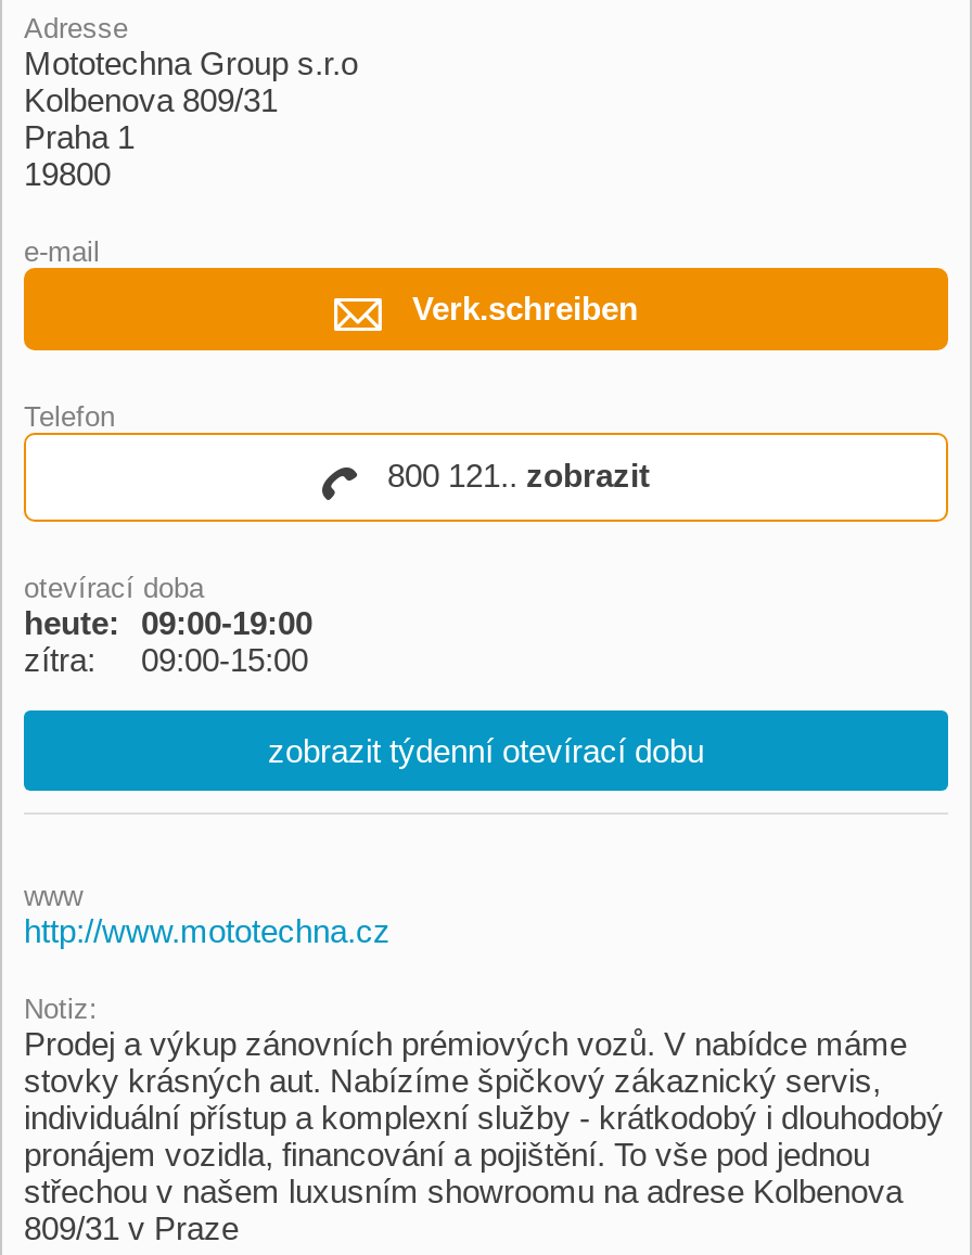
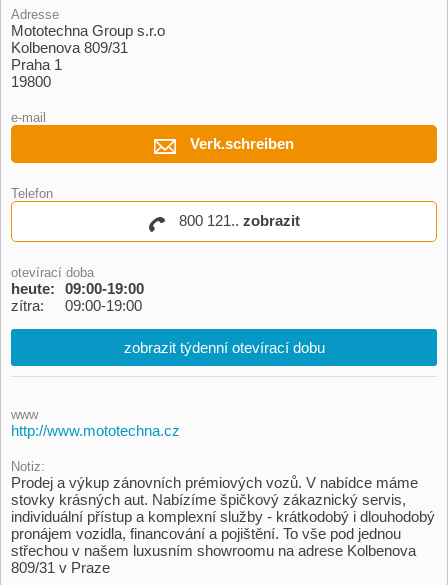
- zítra: 09:00-15:00
+ zítra: 09:00-19:00
